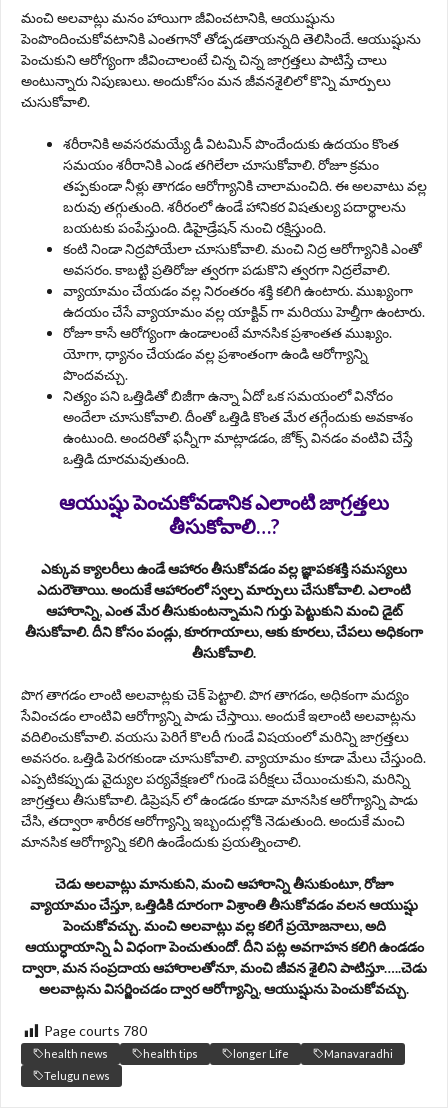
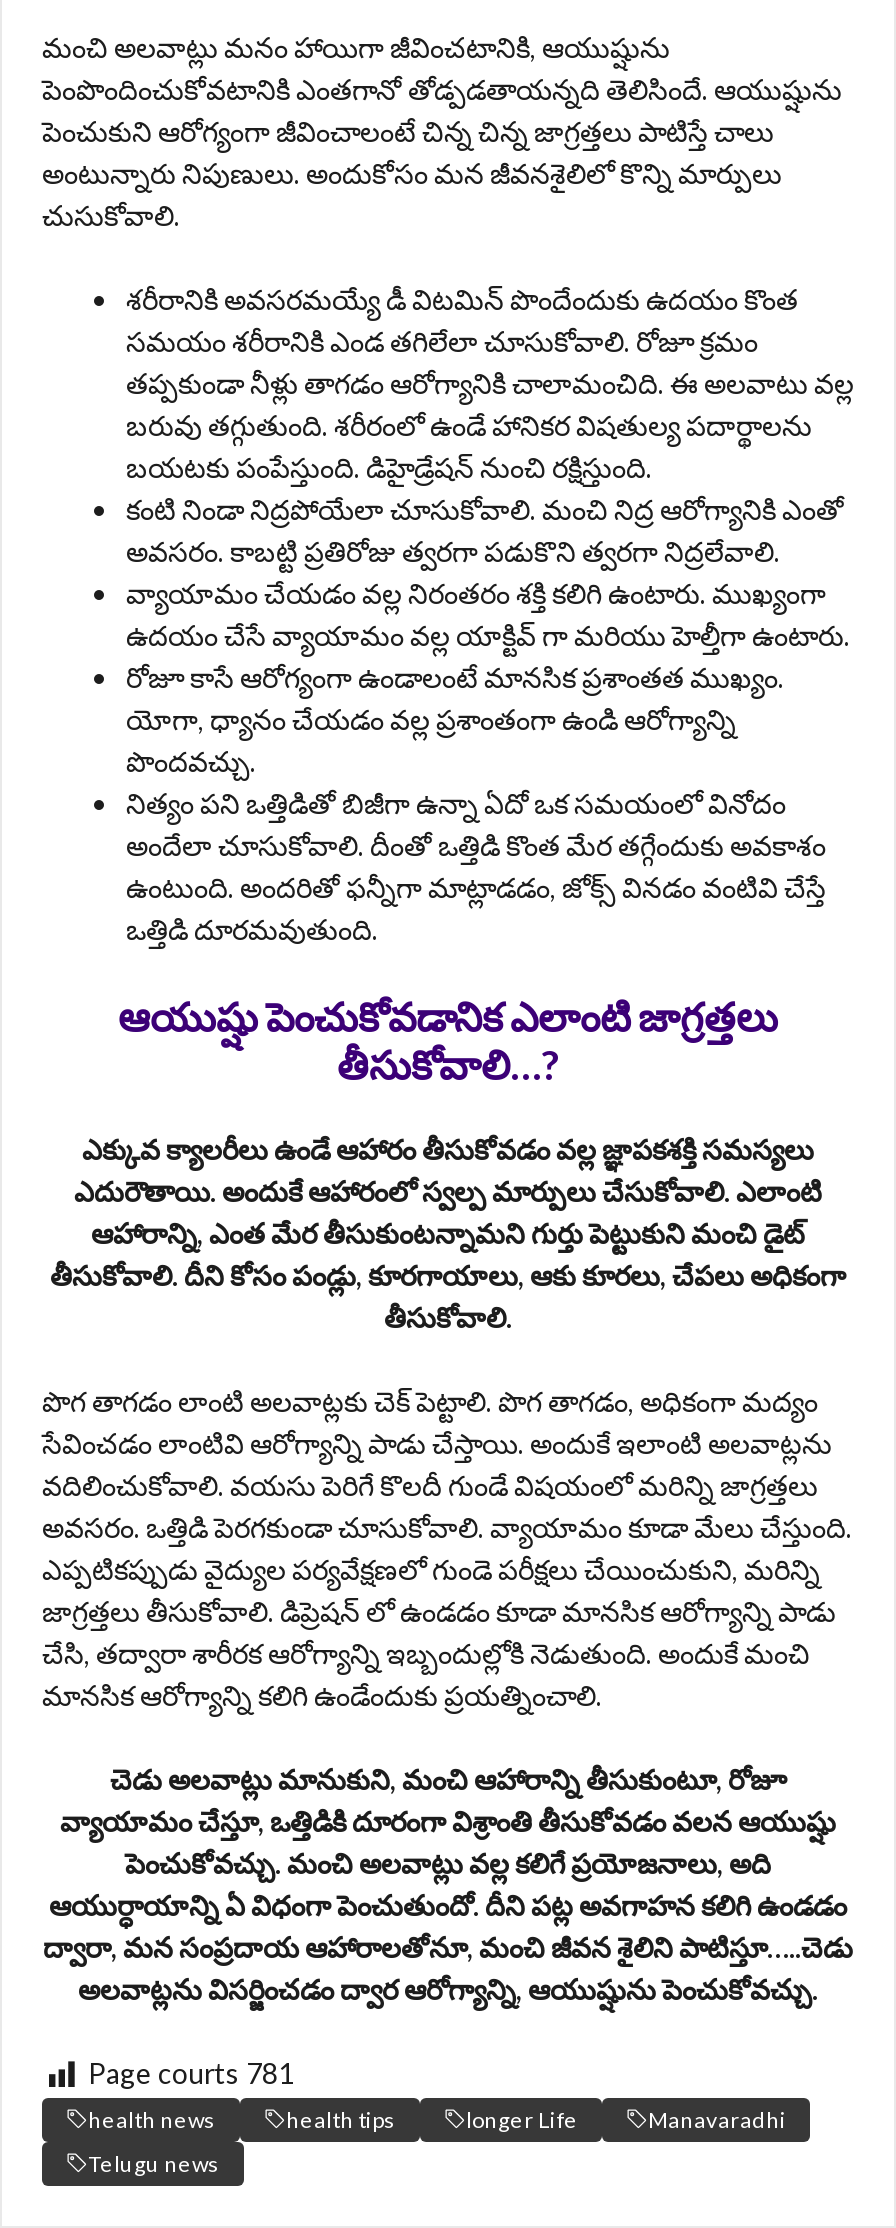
- Page courts 780
+ Page courts 781
